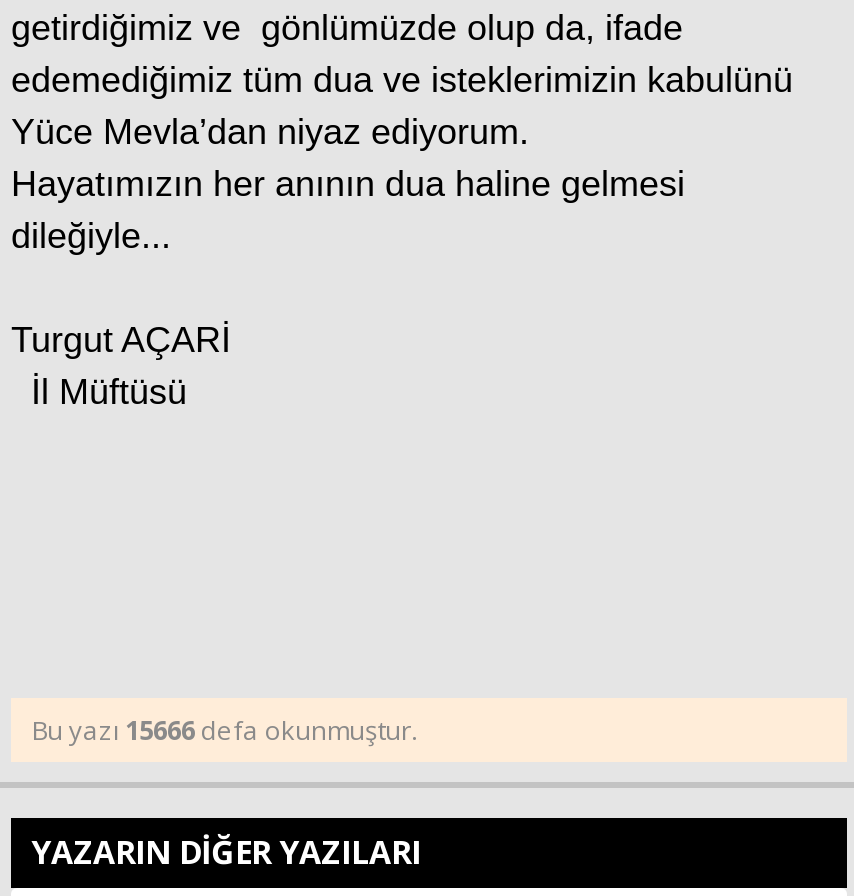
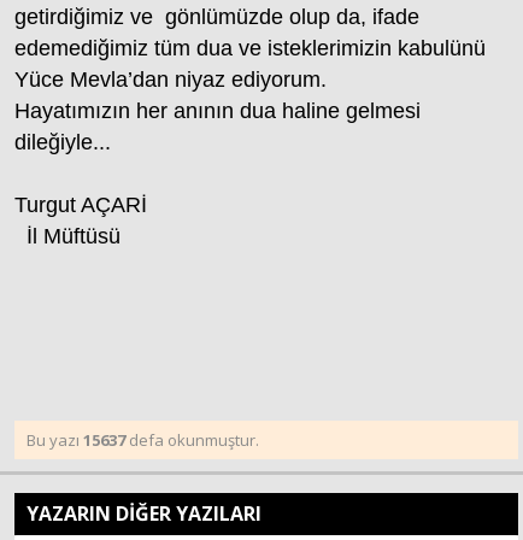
- Bu yazı 15666 defa okunmuştur.
+ Bu yazı 15637 defa okunmuştur.
